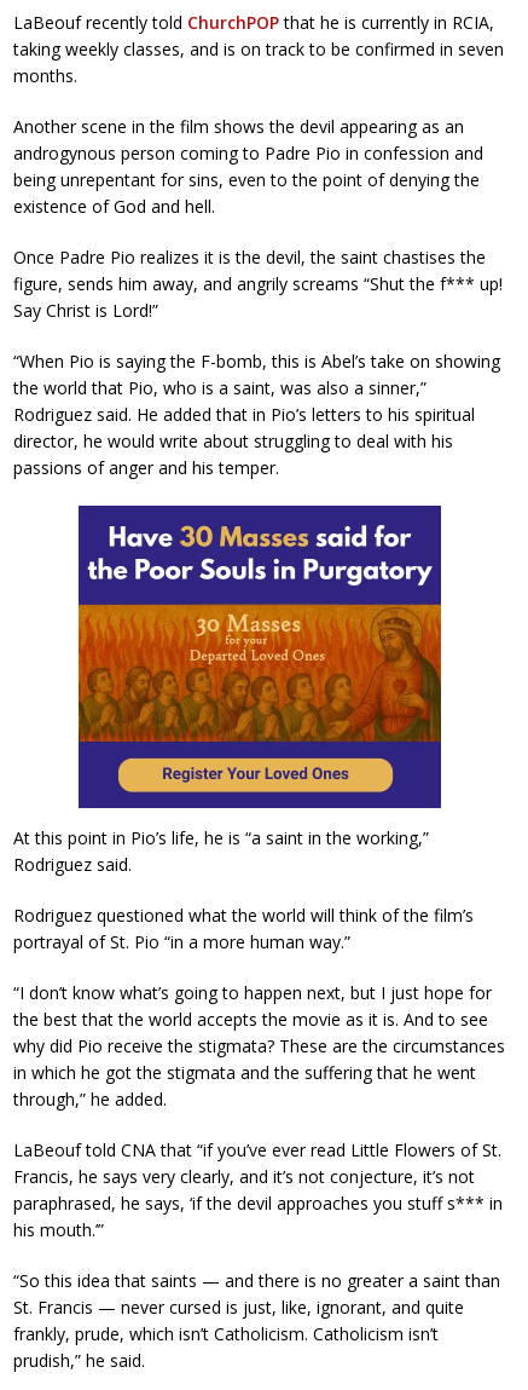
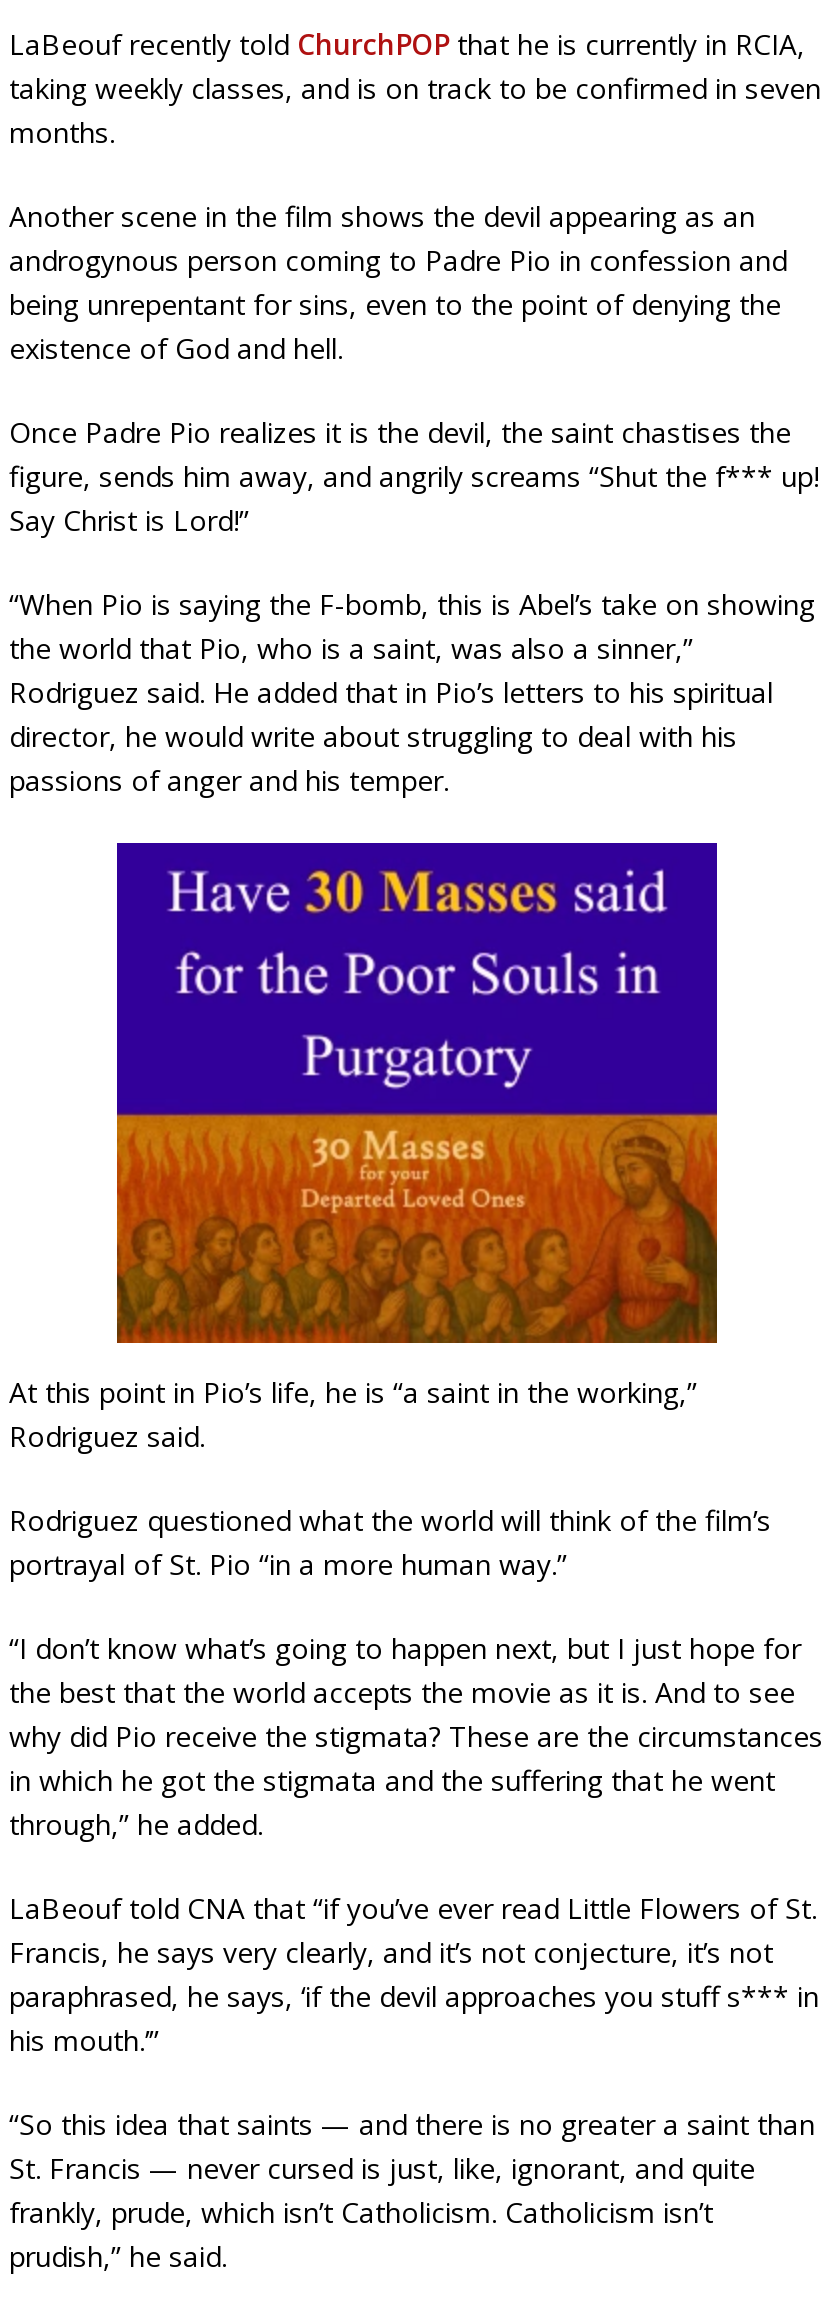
- [image]
+ [image]
